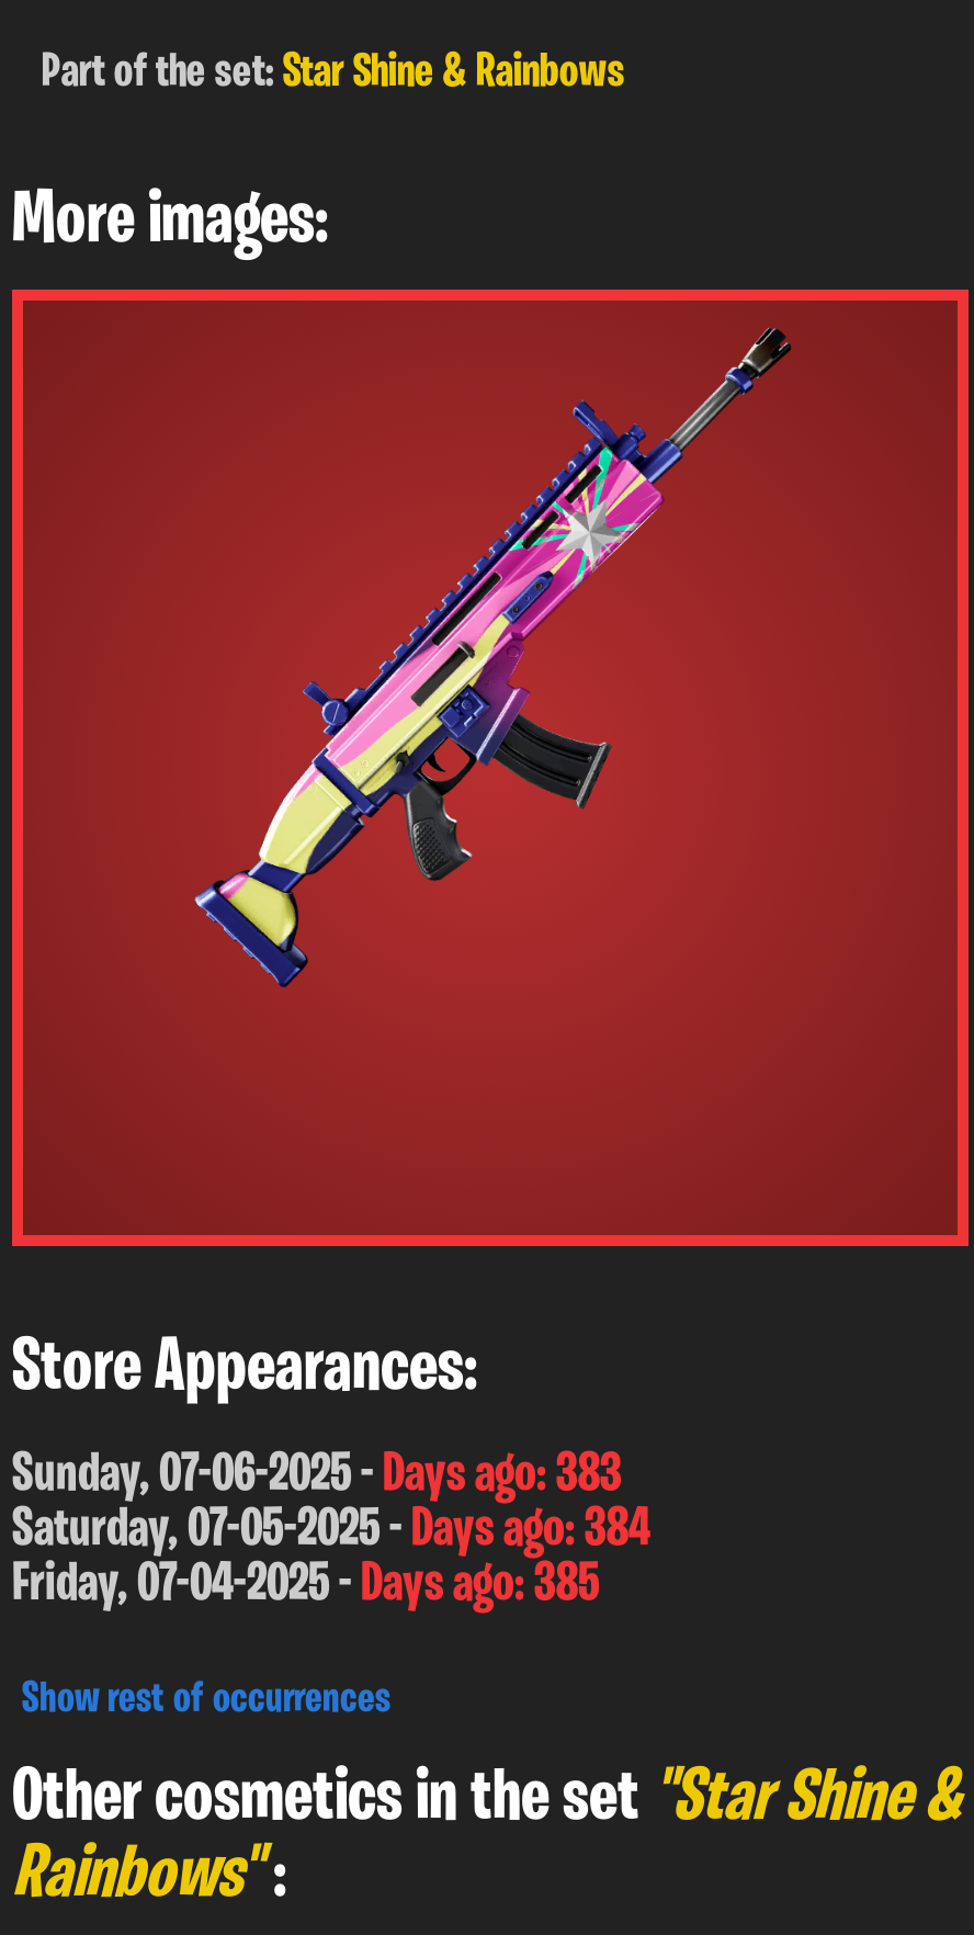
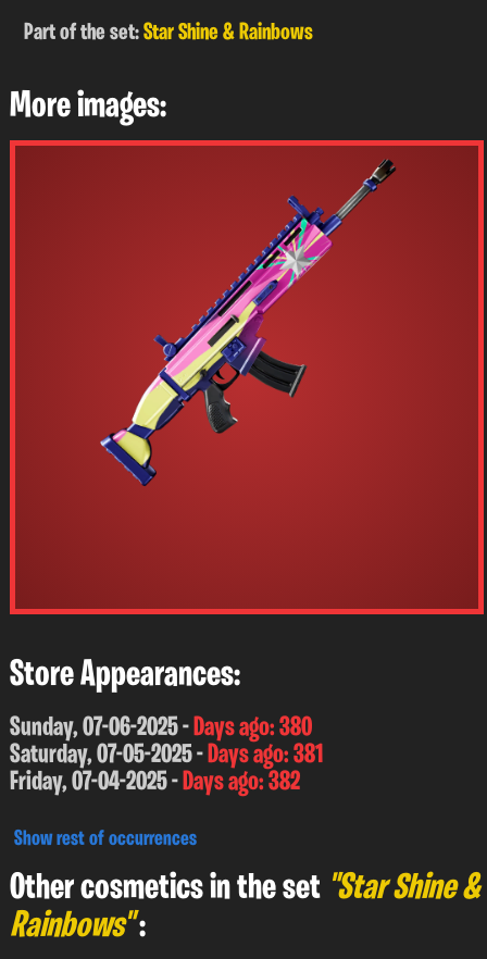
- Sunday, 07-06-2025 - Days ago: 383
+ Sunday, 07-06-2025 - Days ago: 380

- Saturday, 07-05-2025 - Days ago: 384
+ Saturday, 07-05-2025 - Days ago: 381

- Friday, 07-04-2025 - Days ago: 385
+ Friday, 07-04-2025 - Days ago: 382
